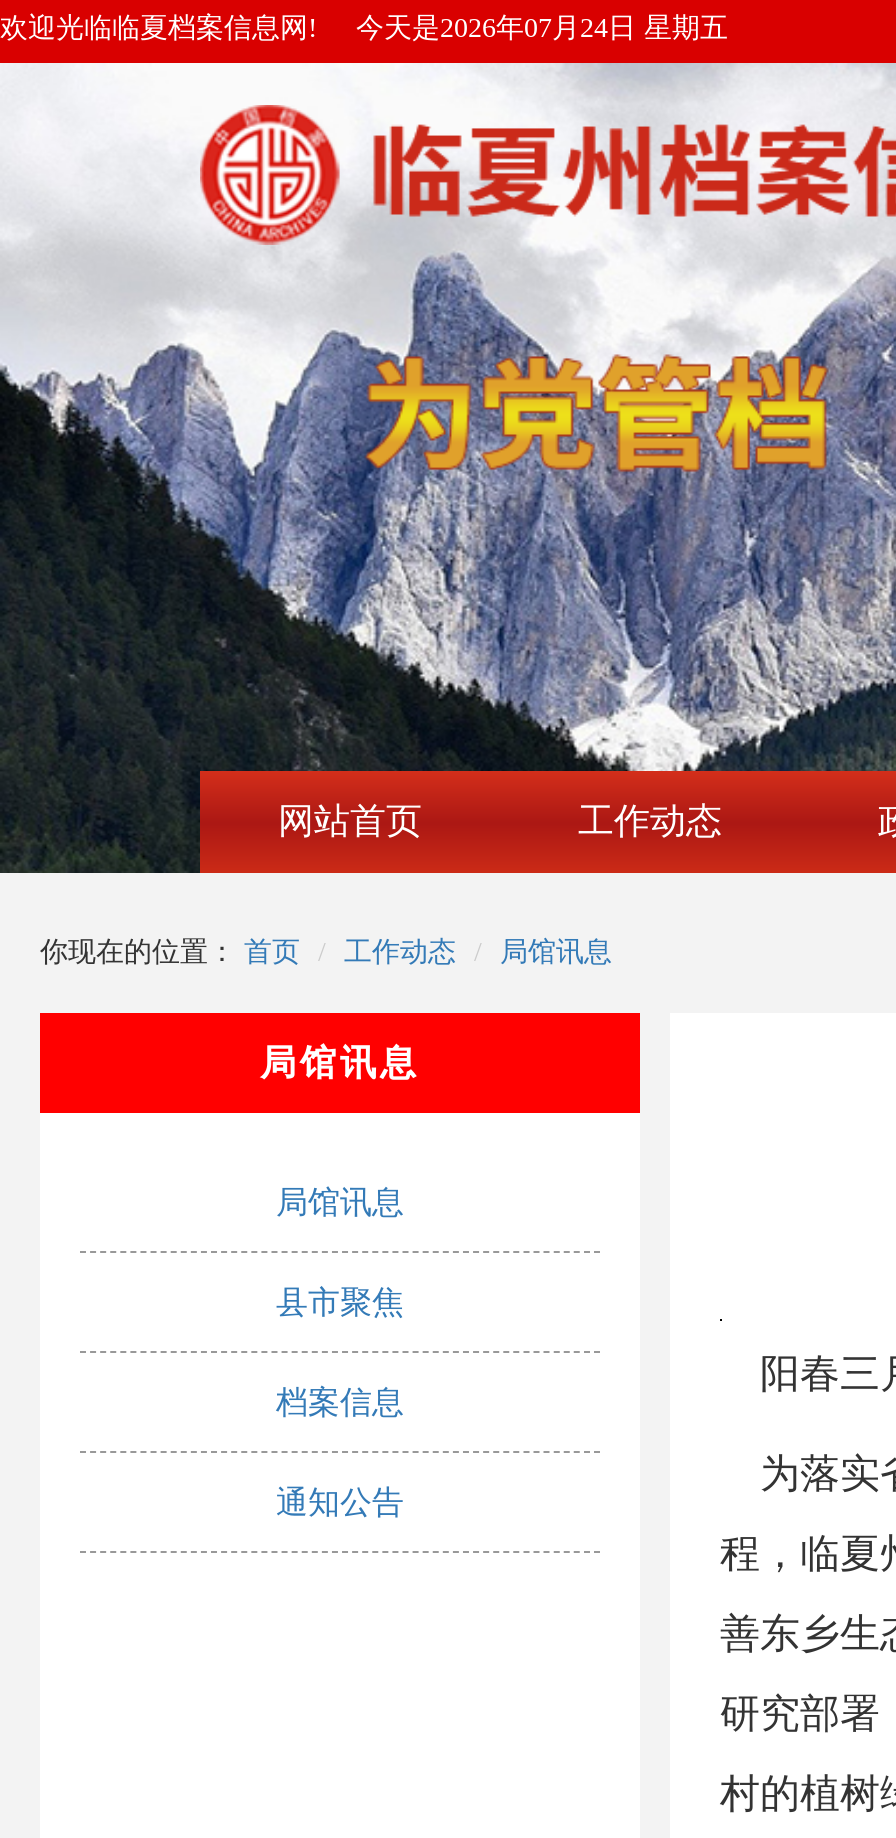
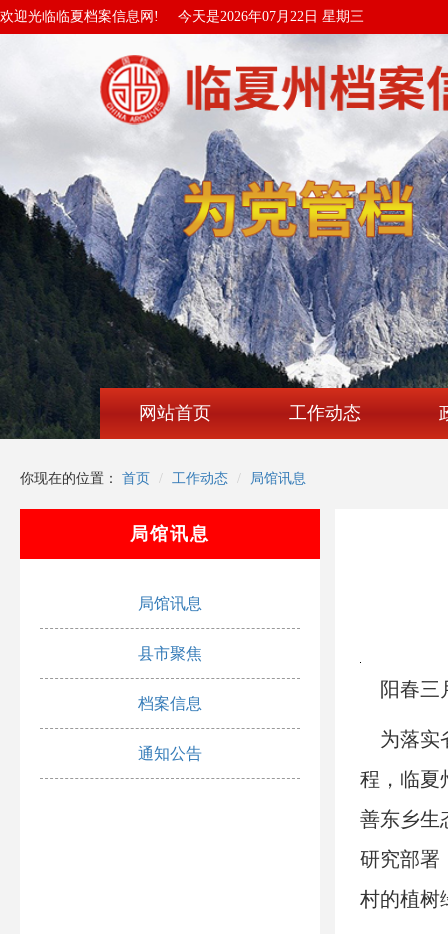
- 今天是2026年07月24日 星期五
+ 今天是2026年07月22日 星期三
